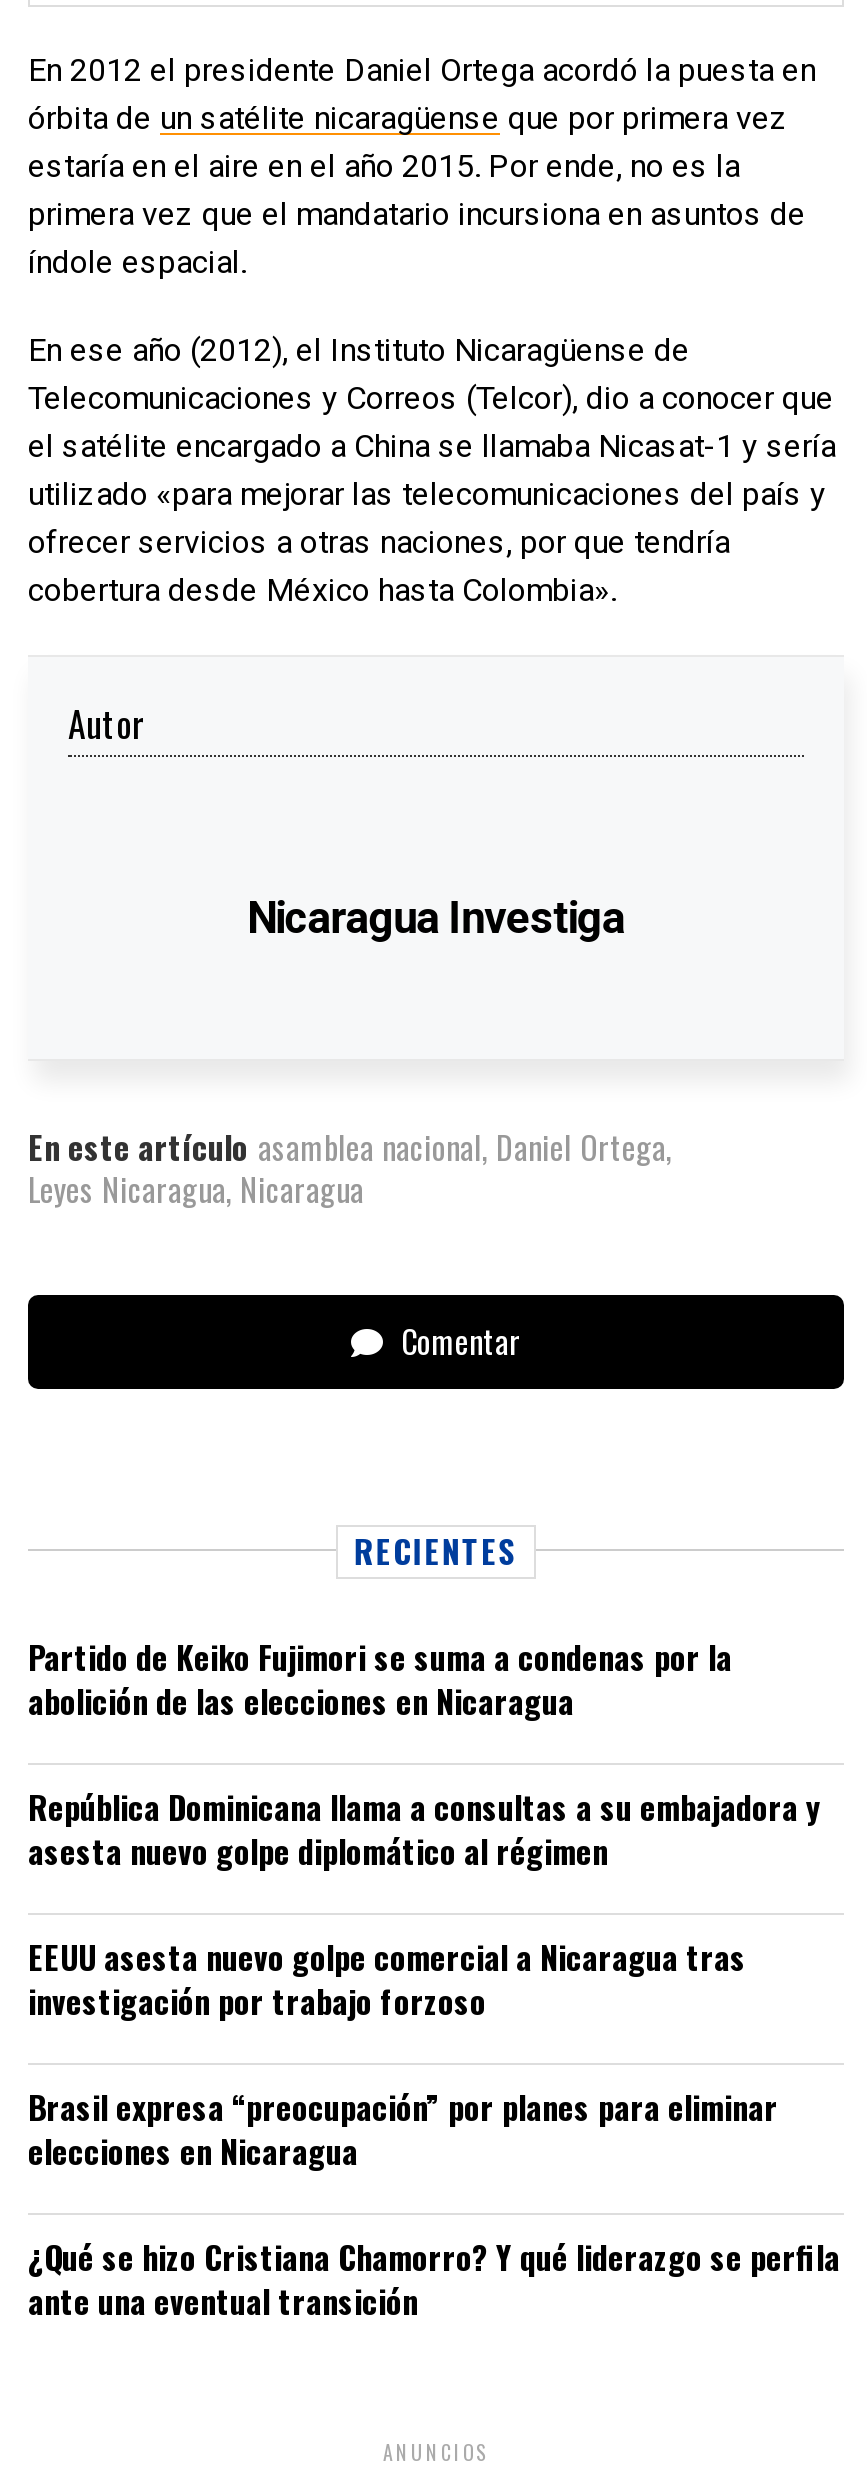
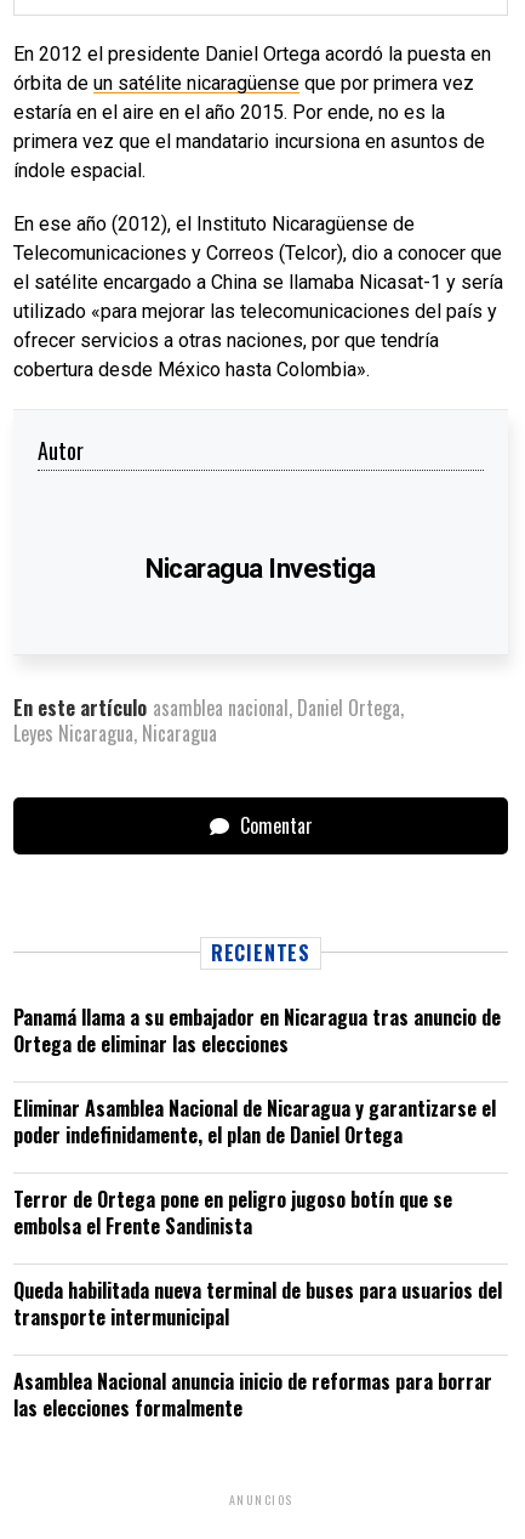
- Partido de Keiko Fujimori se suma a condenas por la
- abolición de las elecciones en Nicaragua
+ Panamá llama a su embajador en Nicaragua tras anuncio de
+ Ortega de eliminar las elecciones

- República Dominicana llama a consultas a su embajadora y
- asesta nuevo golpe diplomático al régimen
+ Eliminar Asamblea Nacional de Nicaragua y garantizarse el
+ poder indefinidamente, el plan de Daniel Ortega

- EEUU asesta nuevo golpe comercial a Nicaragua tras
- investigación por trabajo forzoso
+ Terror de Ortega pone en peligro jugoso botín que se
+ embolsa el Frente Sandinista

- Brasil expresa “preocupación” por planes para eliminar
- elecciones en Nicaragua
+ Queda habilitada nueva terminal de buses para usuarios del
+ transporte intermunicipal

- ¿Qué se hizo Cristiana Chamorro? Y qué liderazgo se perfila
- ante una eventual transición
+ Asamblea Nacional anuncia inicio de reformas para borrar
+ las elecciones formalmente
